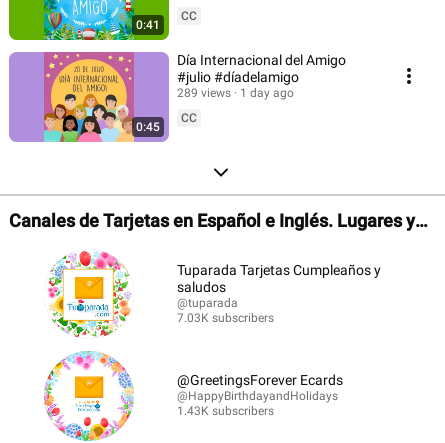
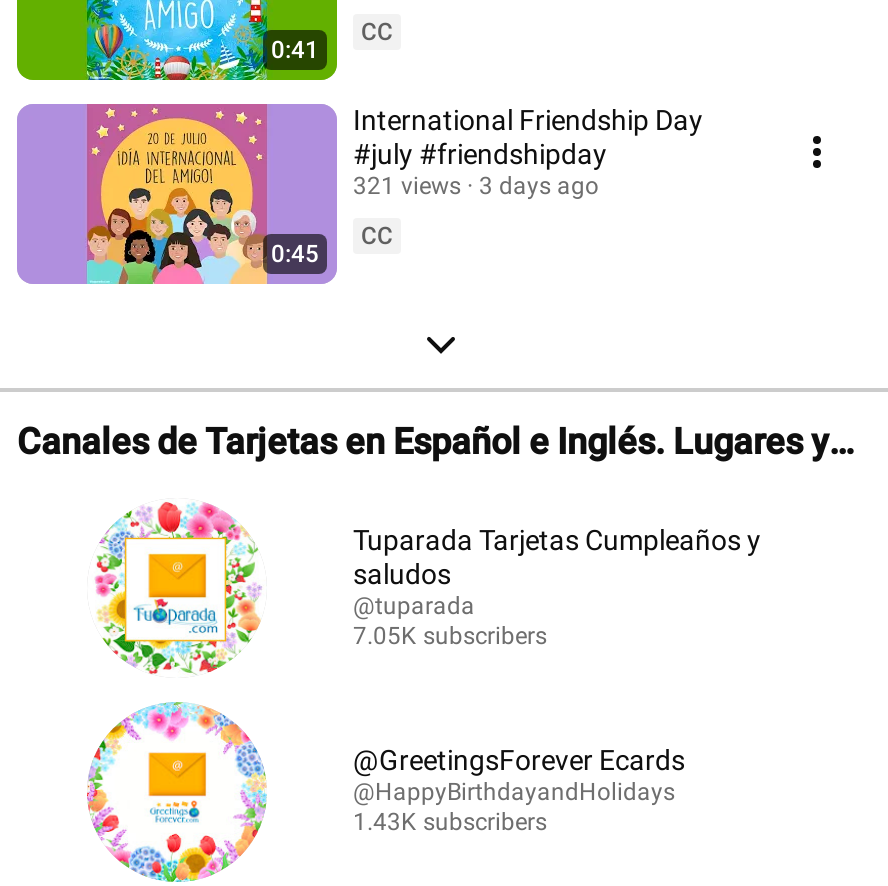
- Día Internacional del Amigo
- #julio #díadelamigo
- 289 views
- 1 day ago
+ International Friendship Day
+ #july #friendshipday
+ 321 views
+ 3 days ago

- 7.03K subscribers
+ 7.05K subscribers
